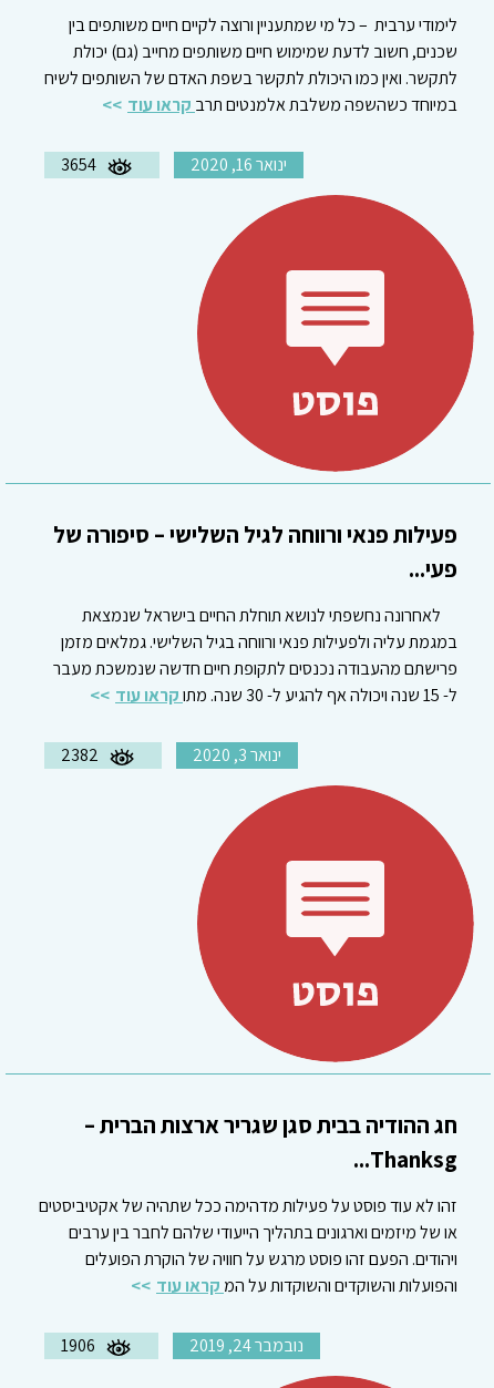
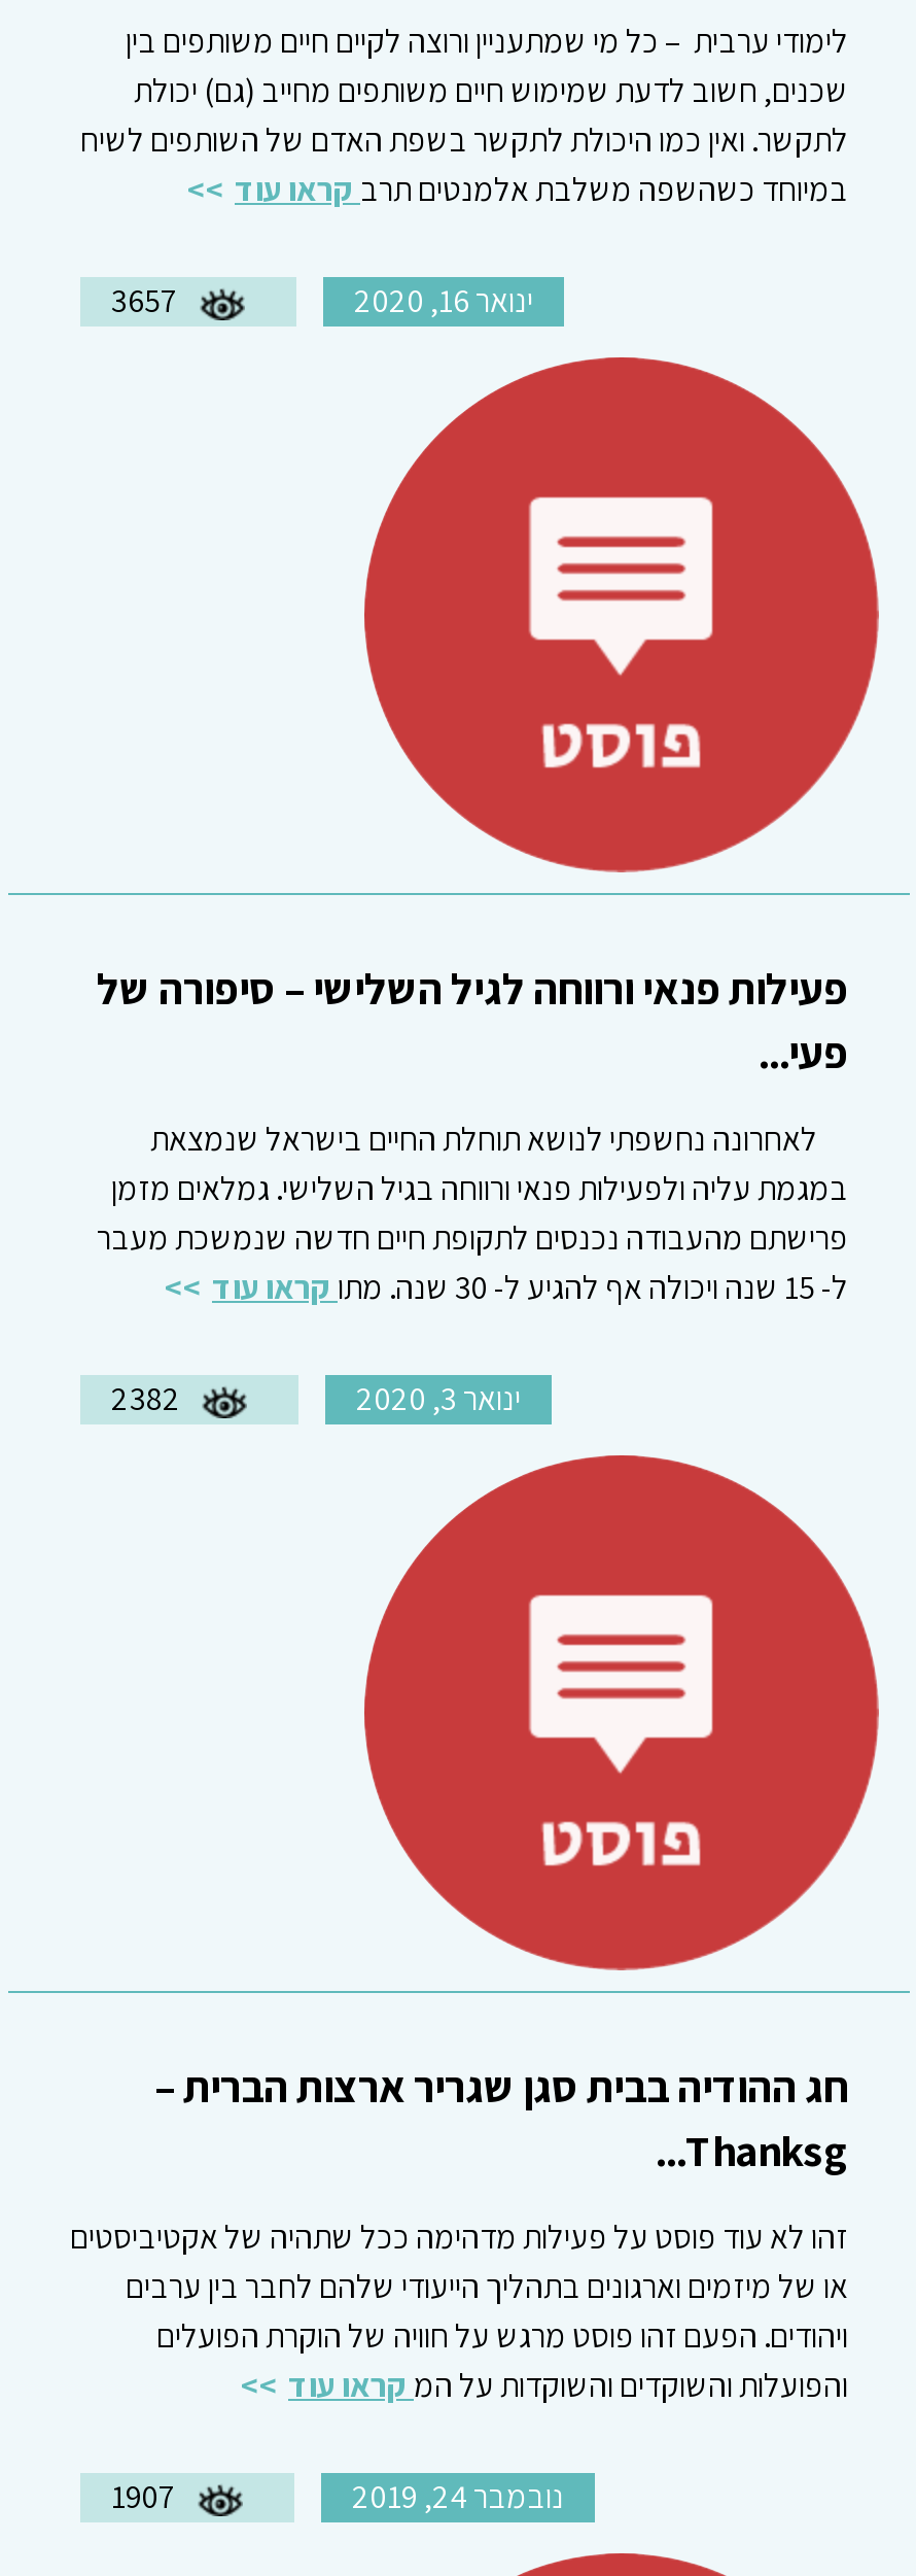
- 3654
+ 3657

- 1906
+ 1907
